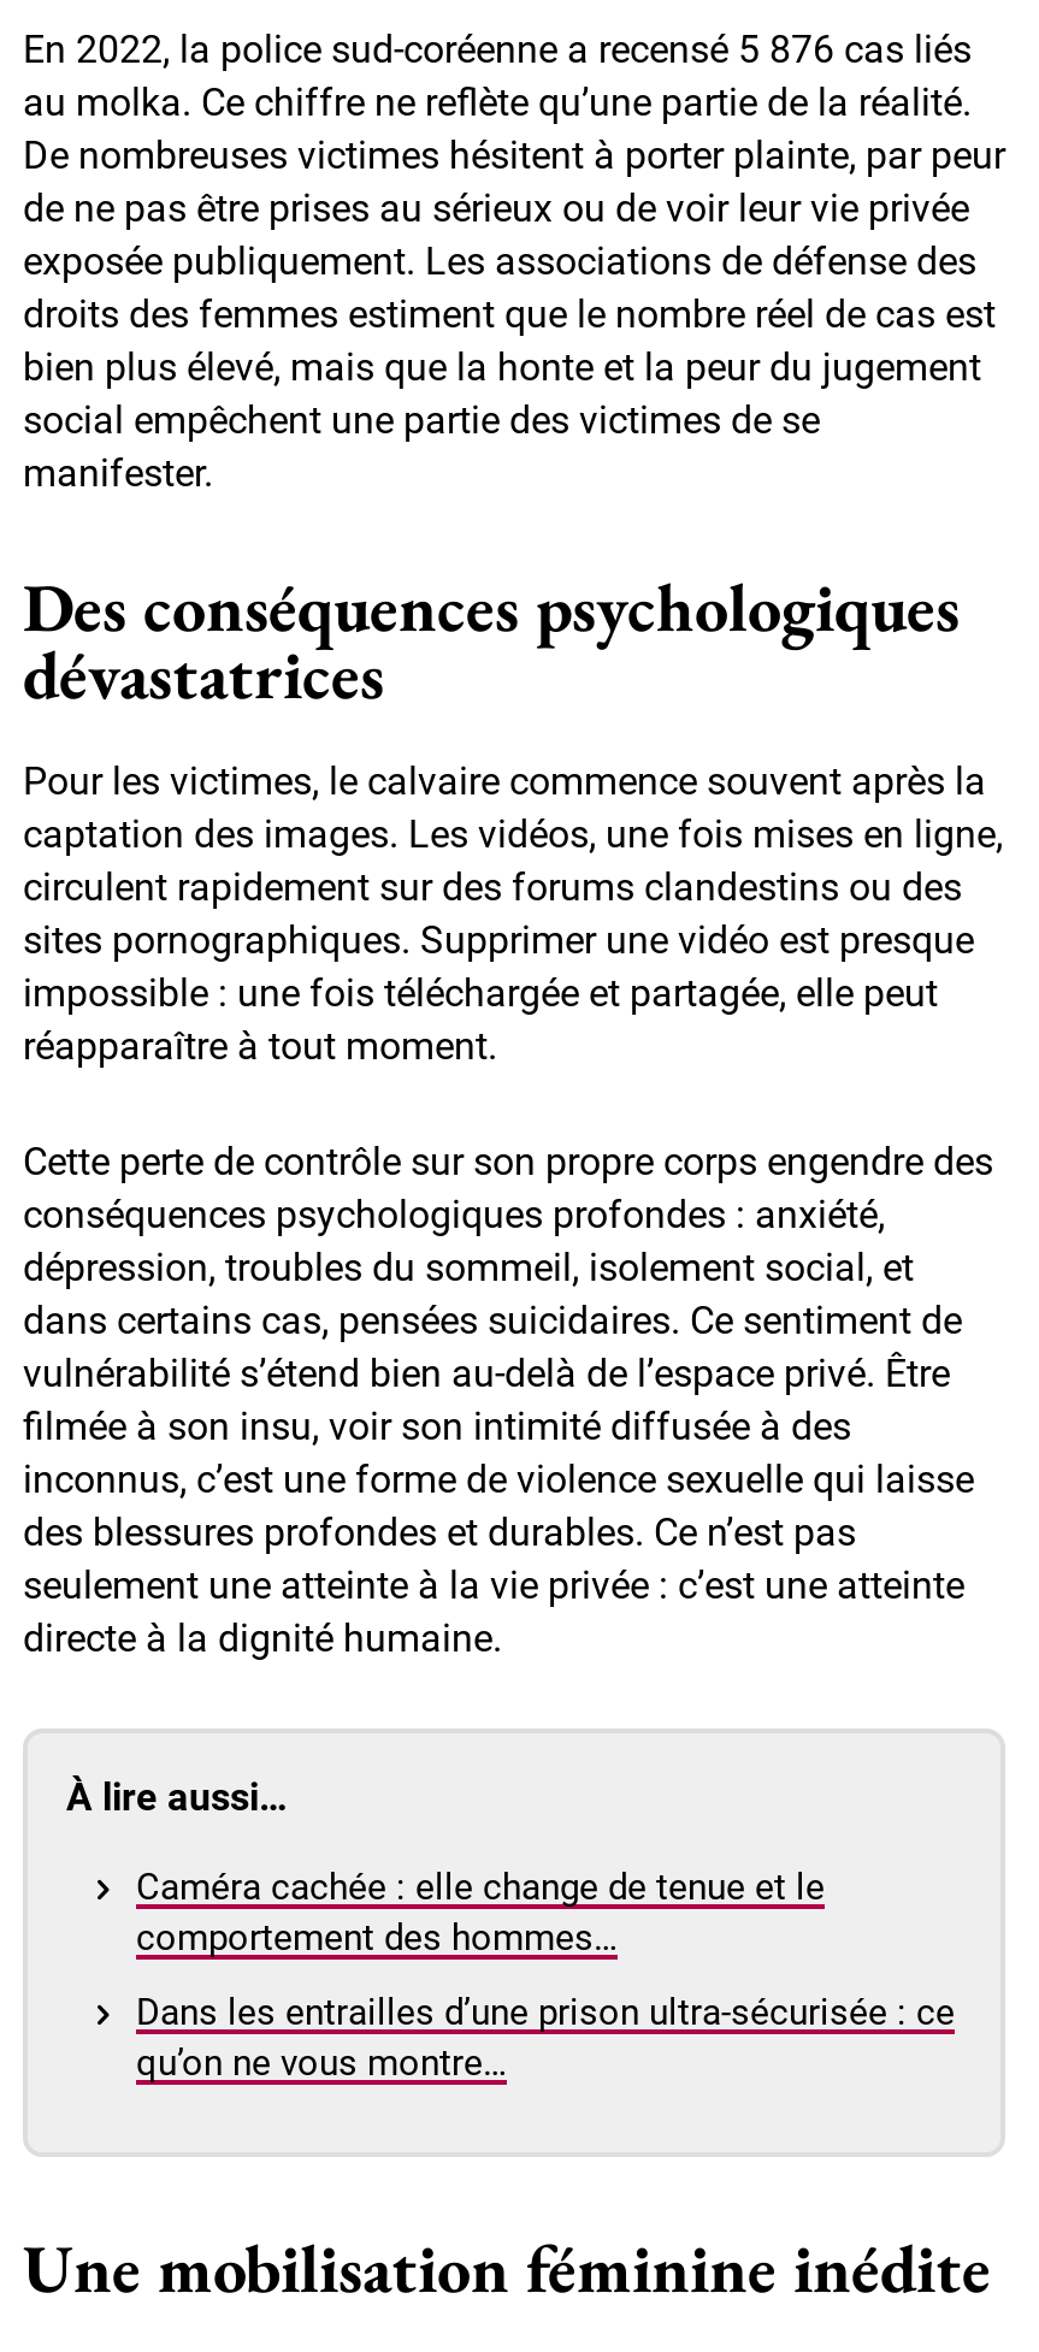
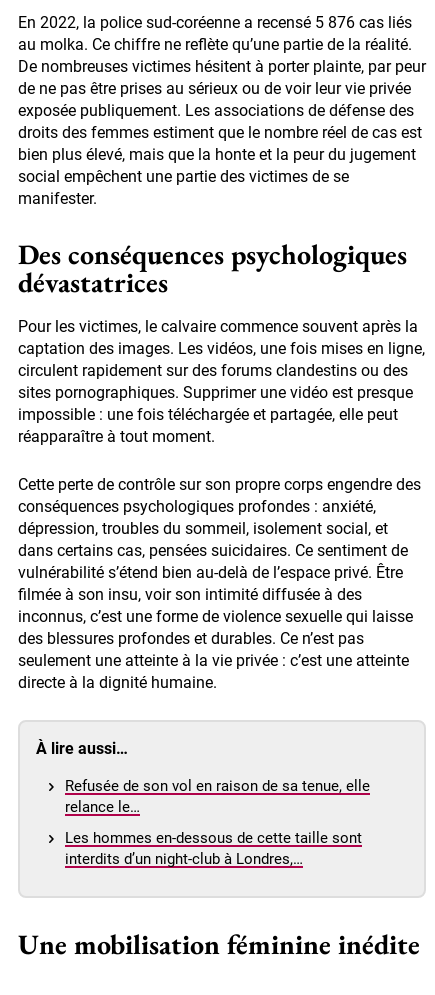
- Caméra cachée : elle change de tenue et le
- comportement des hommes…
+ Refusée de son vol en raison de sa tenue, elle
+ relance le…

- Dans les entrailles d’une prison ultra-sécurisée : ce
- qu’on ne vous montre…
+ Les hommes en-dessous de cette taille sont
+ interdits d’un night-club à Londres,…
